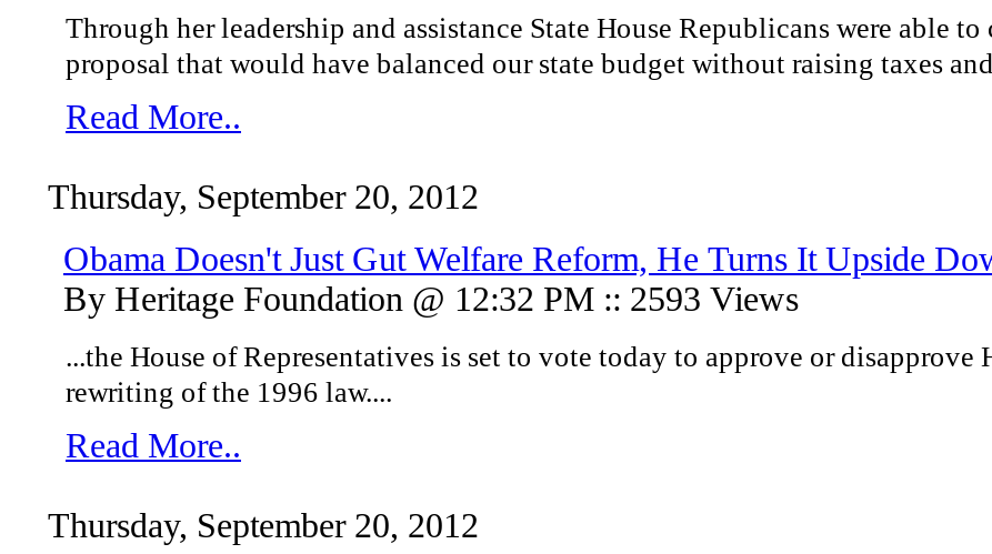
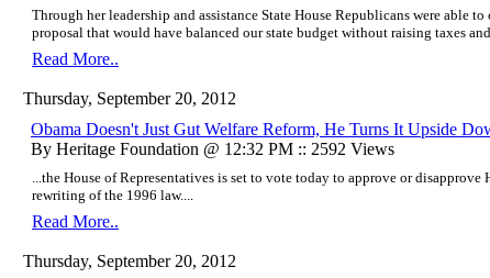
- By Heritage Foundation @ 12:32 PM :: 2593 Views
+ By Heritage Foundation @ 12:32 PM :: 2592 Views
